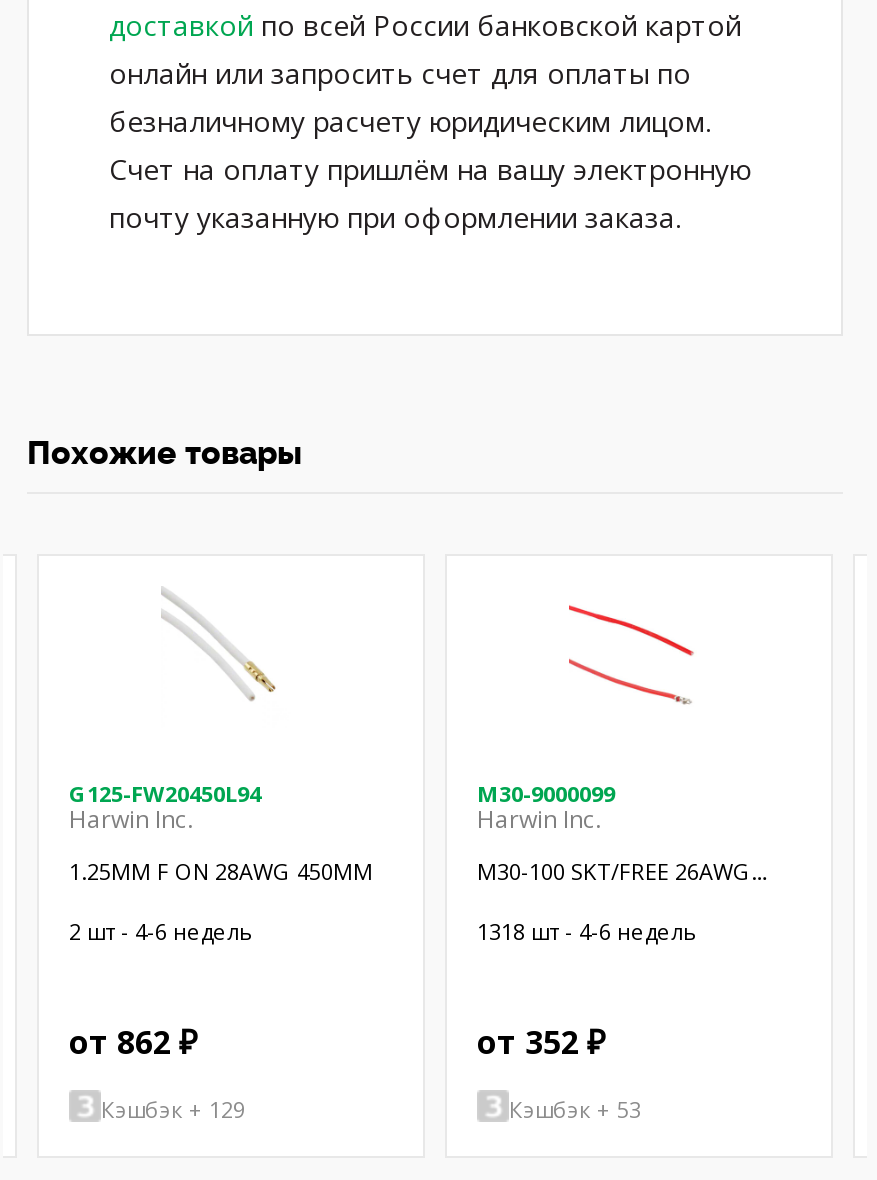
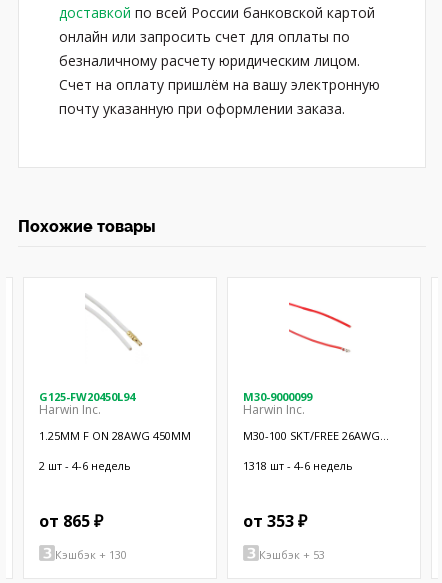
- от 862 ₽
+ от 865 ₽

- от 352 ₽
+ от 353 ₽

- Кэшбэк + 129
+ Кэшбэк + 130
